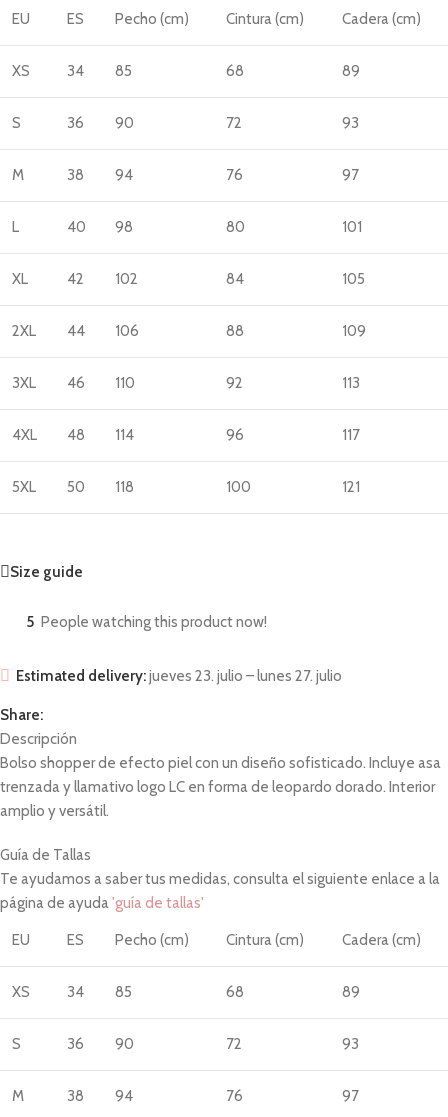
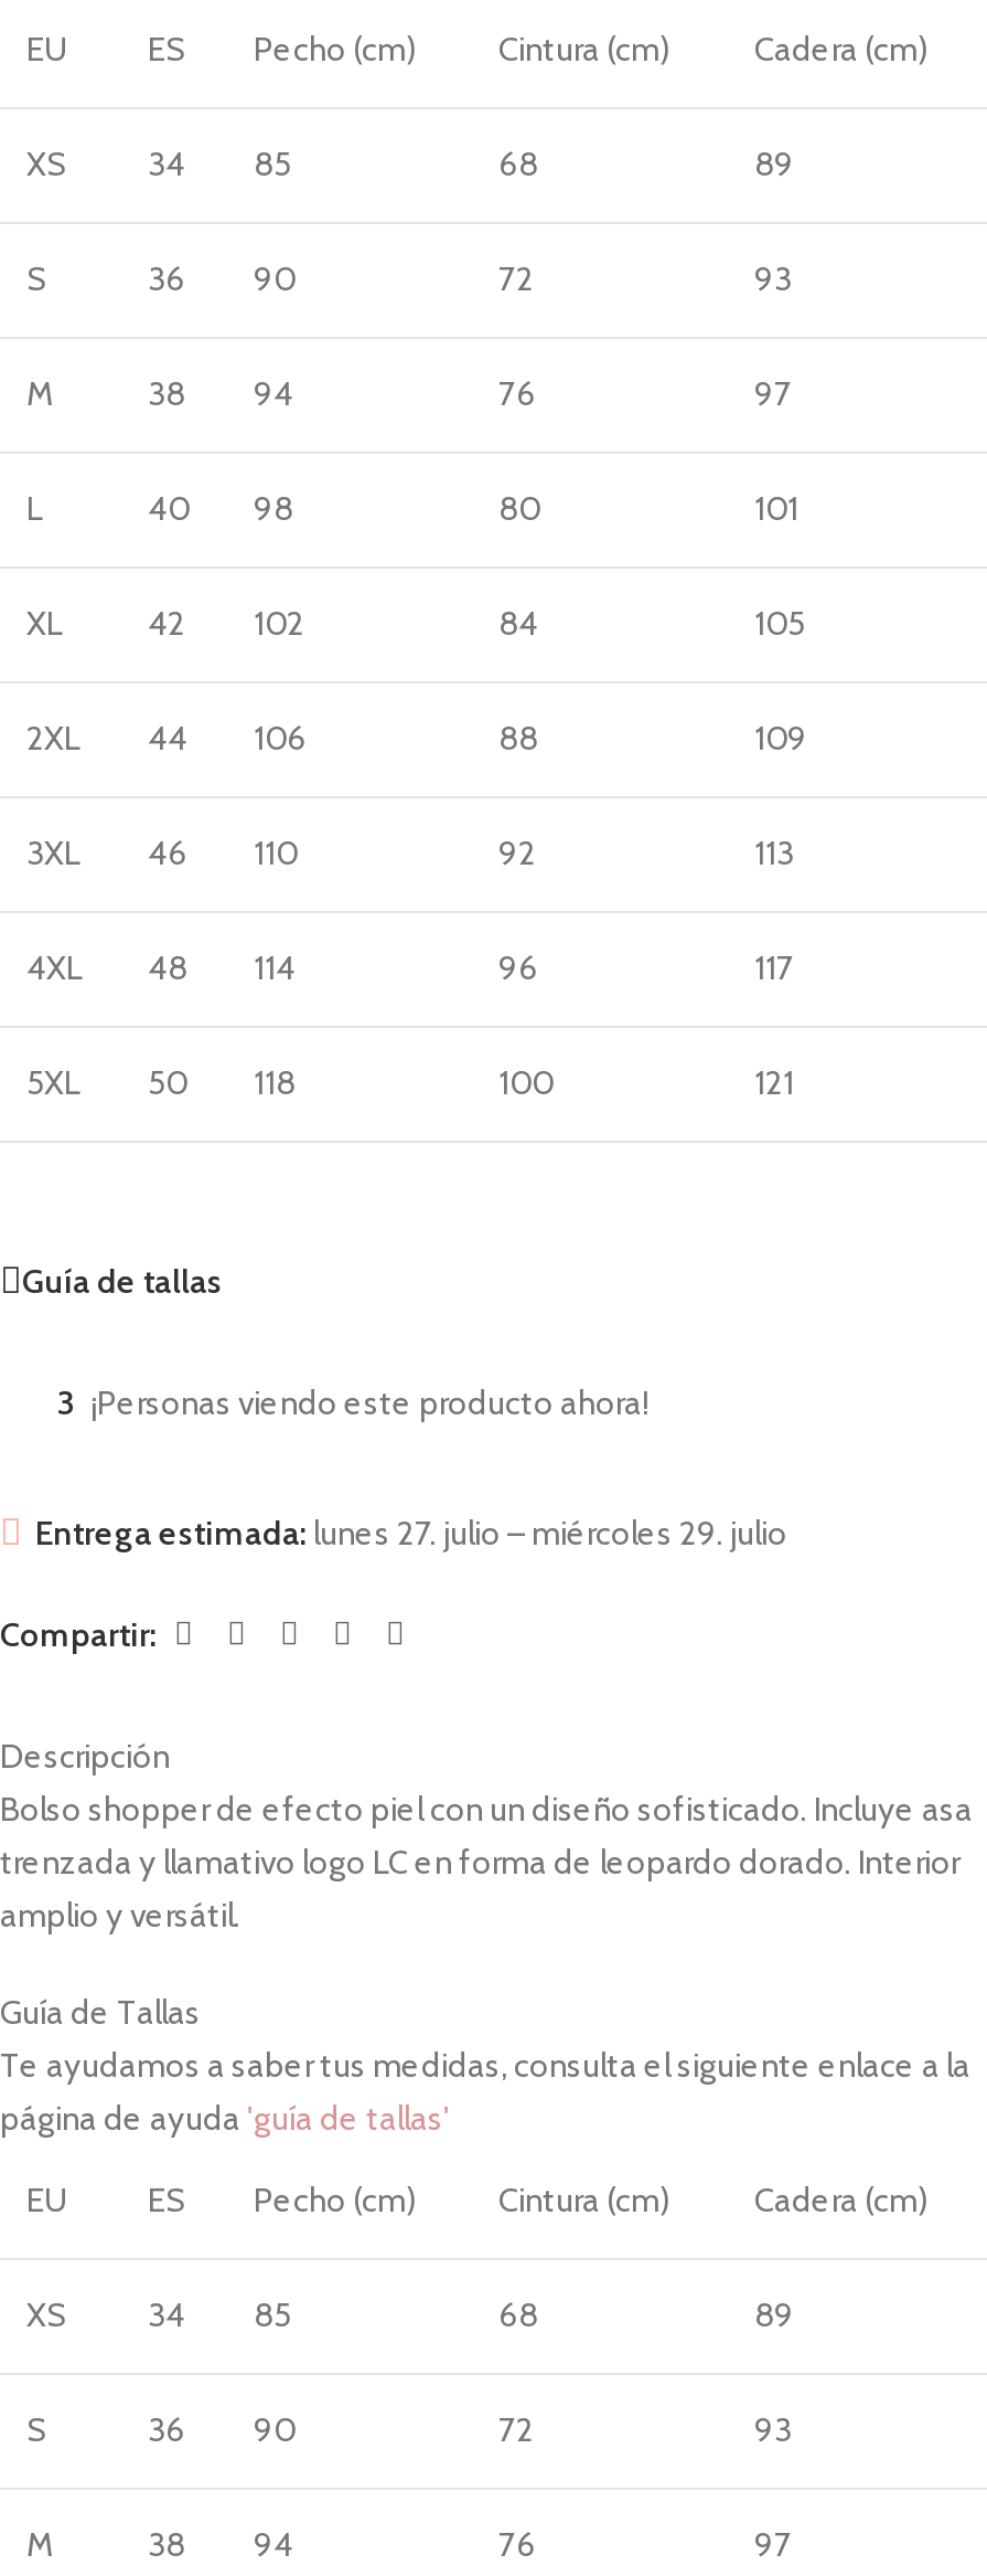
- Size guide
+ Guía de tallas

- 5 People watching this product now!
+ 3 ¡Personas viendo este producto ahora!

- Estimated delivery: jueves 23. julio – lunes 27. julio
+ Entrega estimada: lunes 27. julio – miércoles 29. julio

- Share:
+ Compartir:
